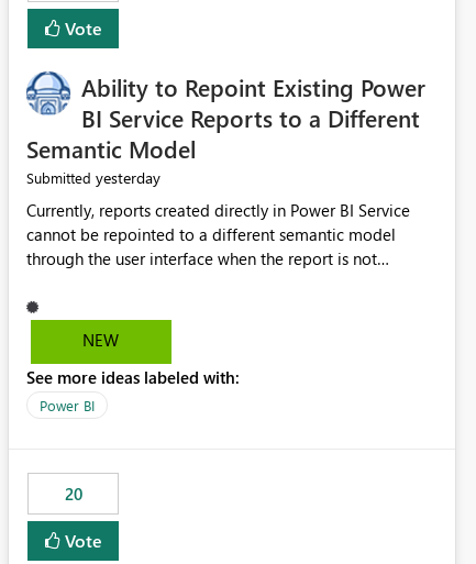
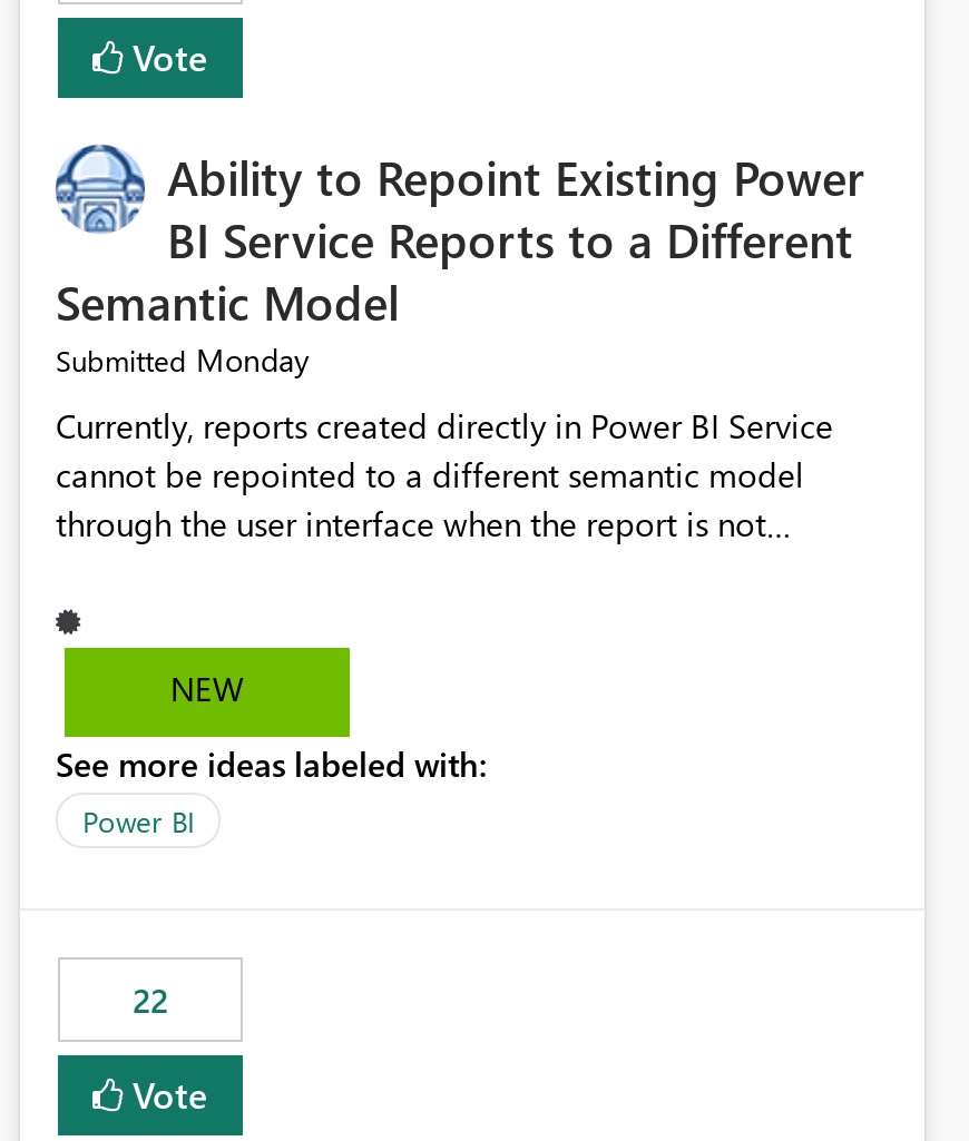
- Submitted yesterday
+ Submitted Monday

- 20
+ 22
